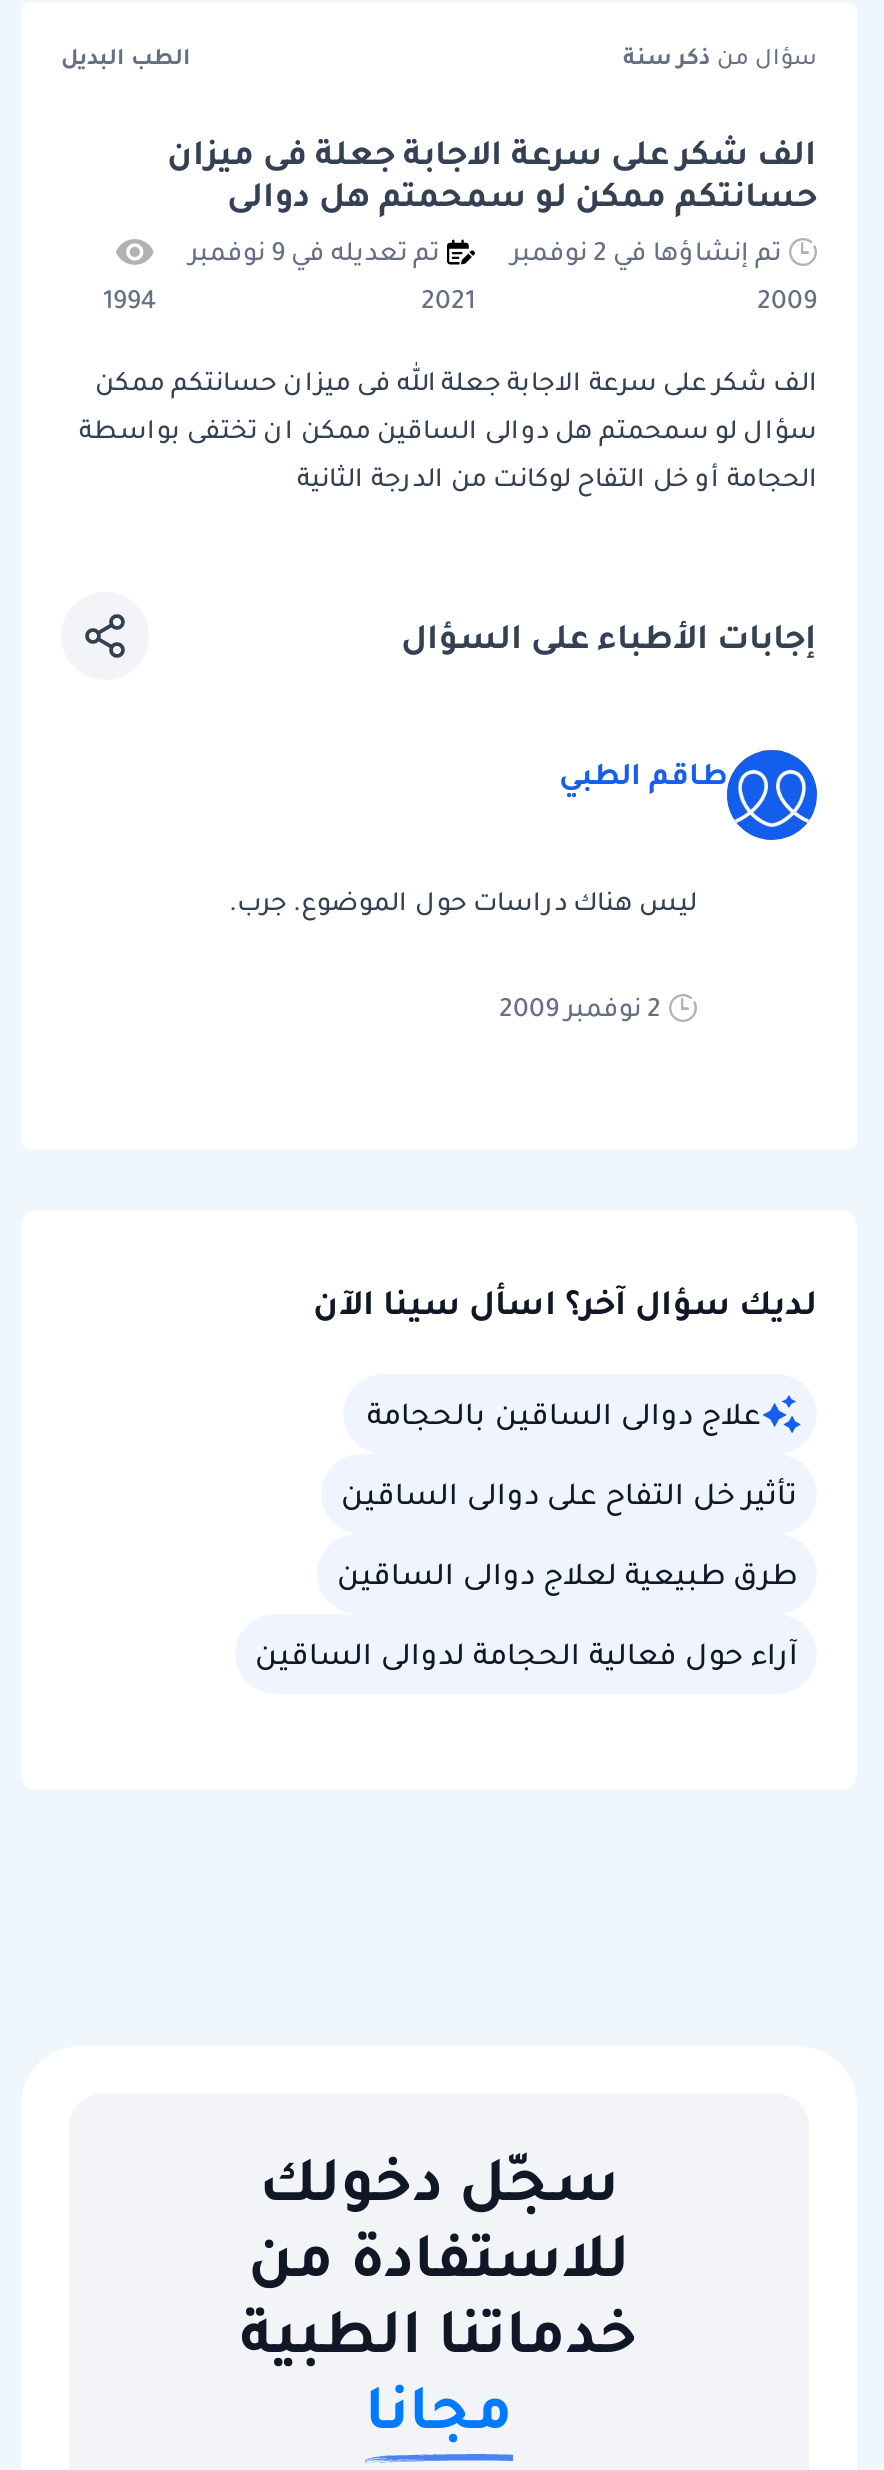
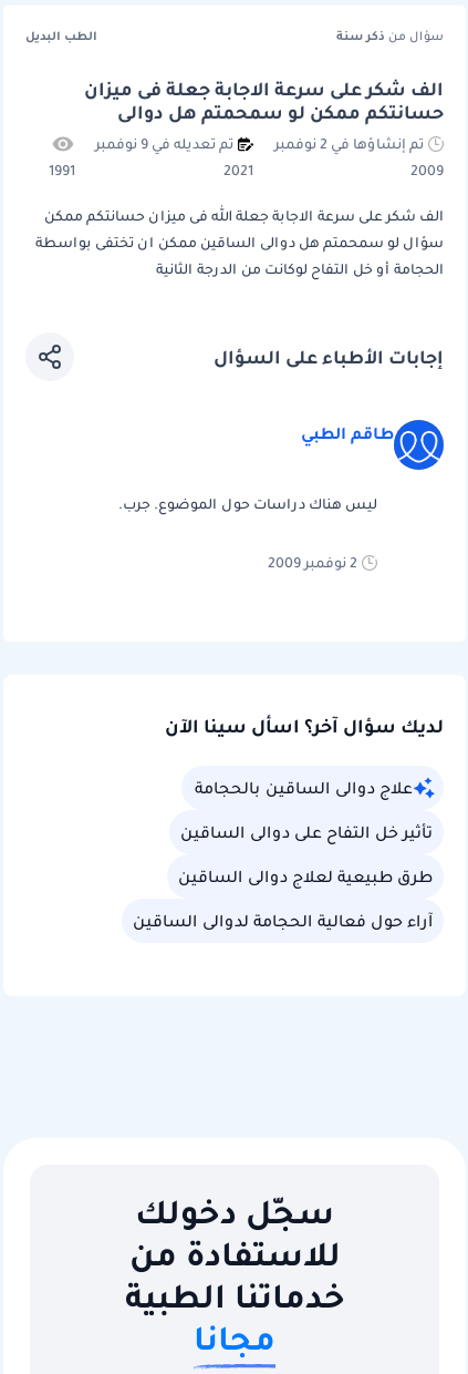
- 1994
+ 1991
